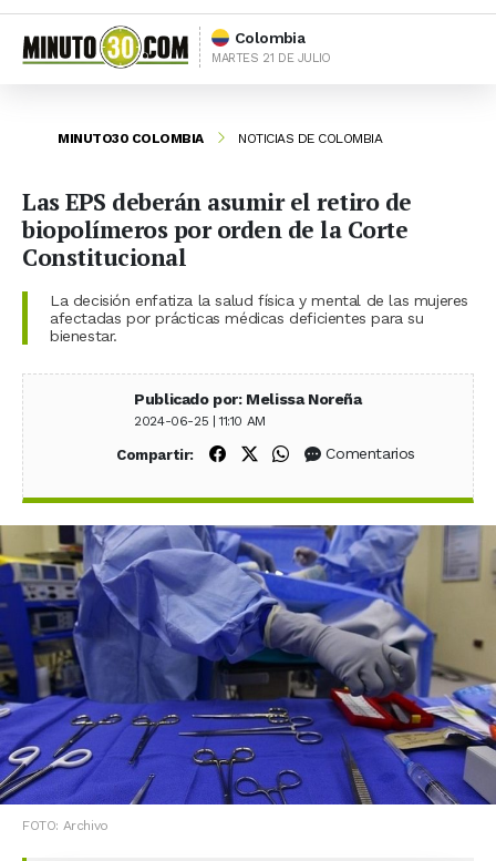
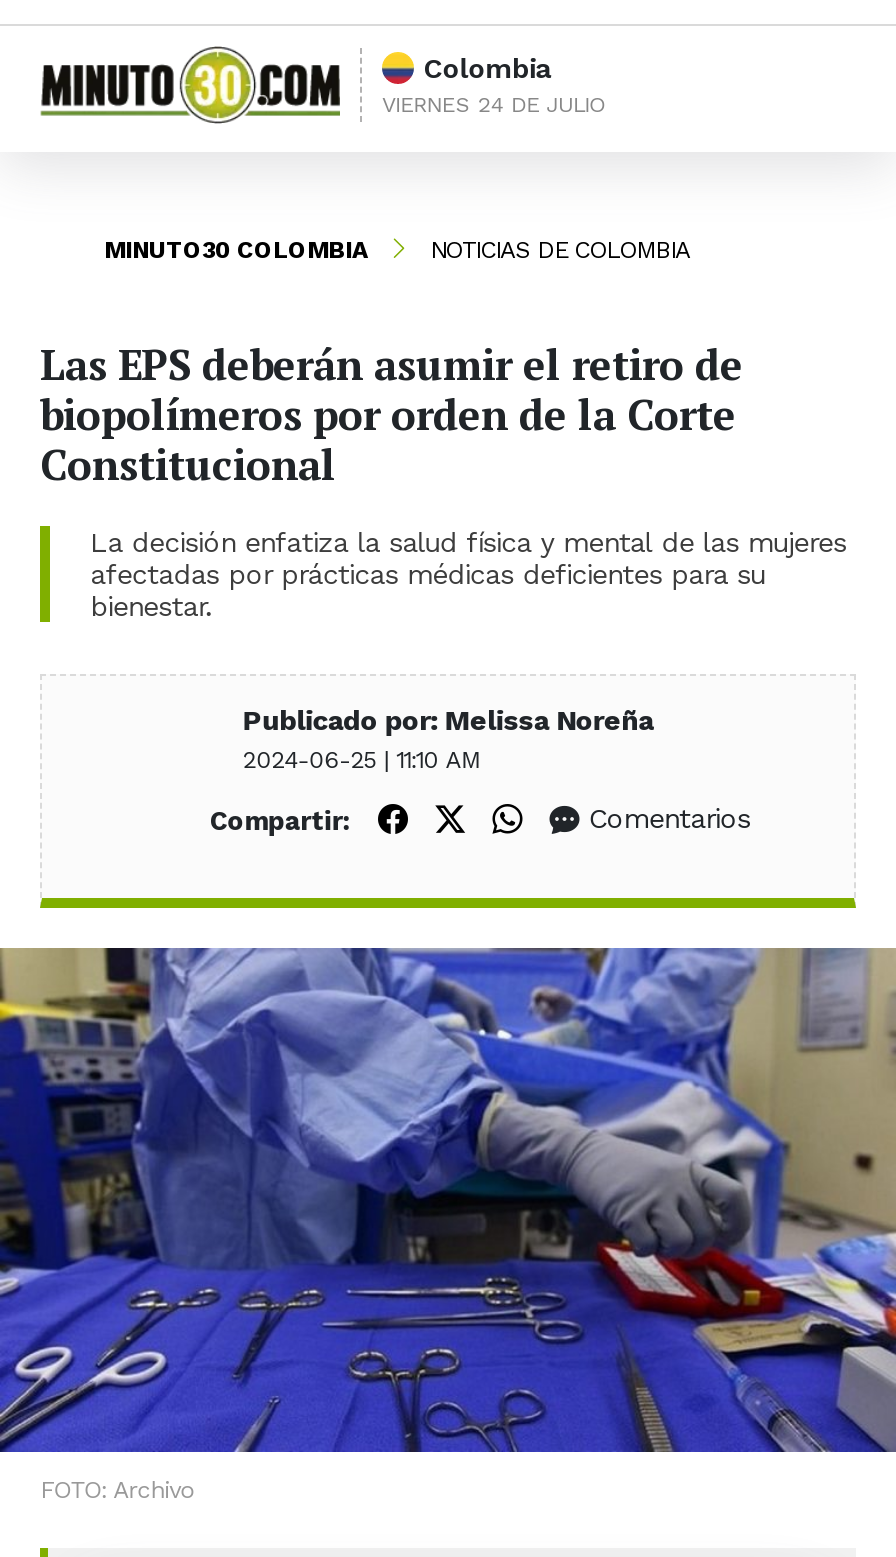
- MARTES 21 DE JULIO
+ VIERNES 24 DE JULIO
